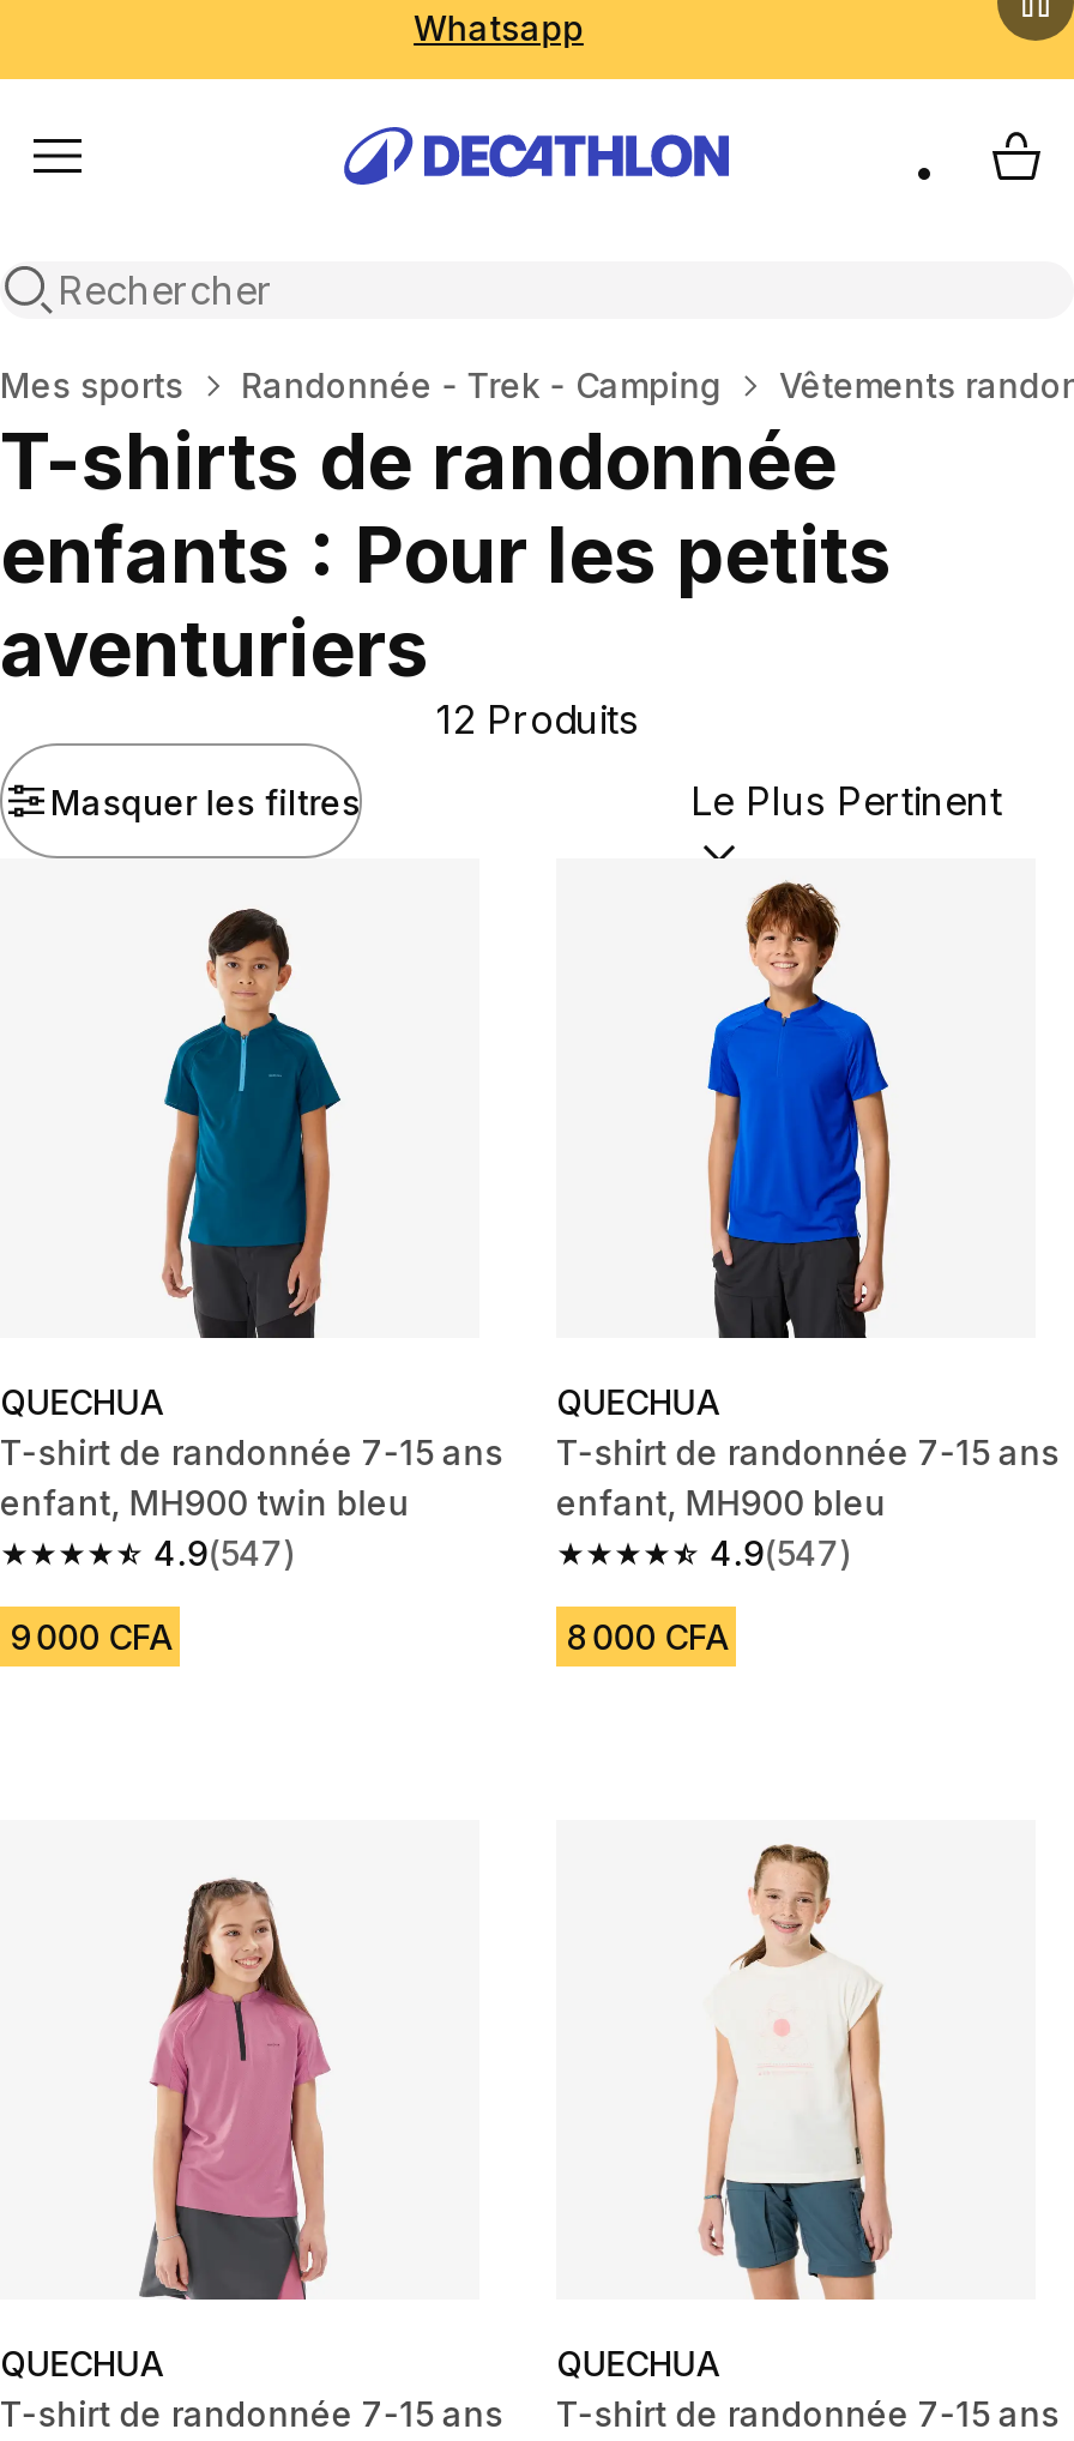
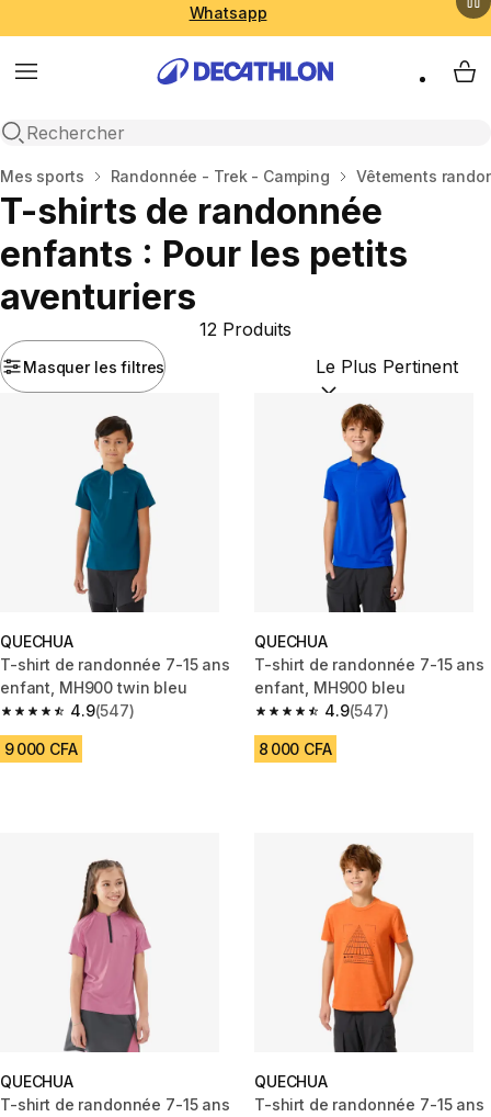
- [image]
+ [image]
